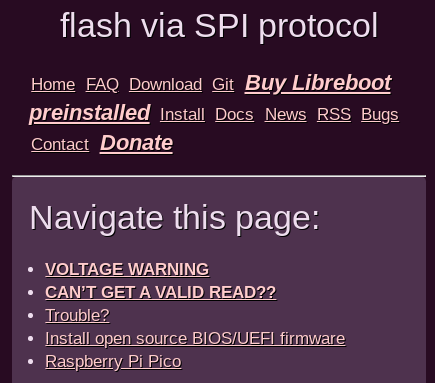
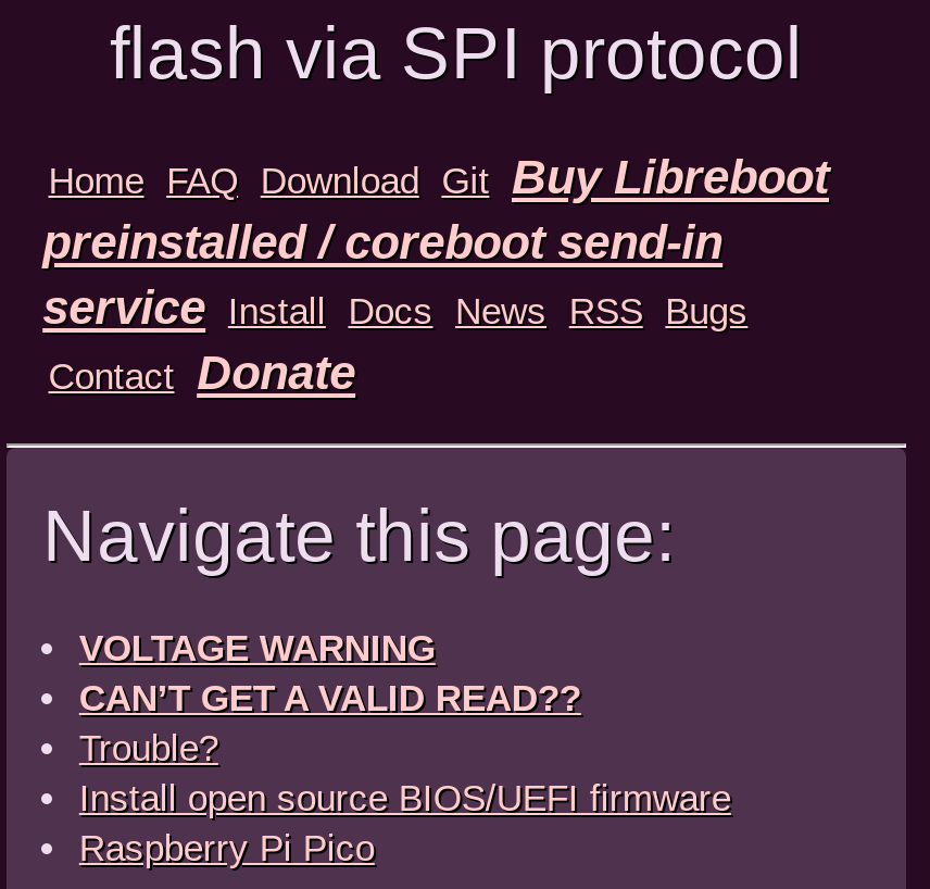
- preinstalled Install Docs News RSS Bugs
+ preinstalled / coreboot send-in
+ service Install Docs News RSS Bugs
